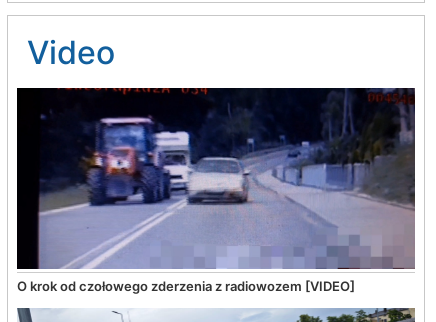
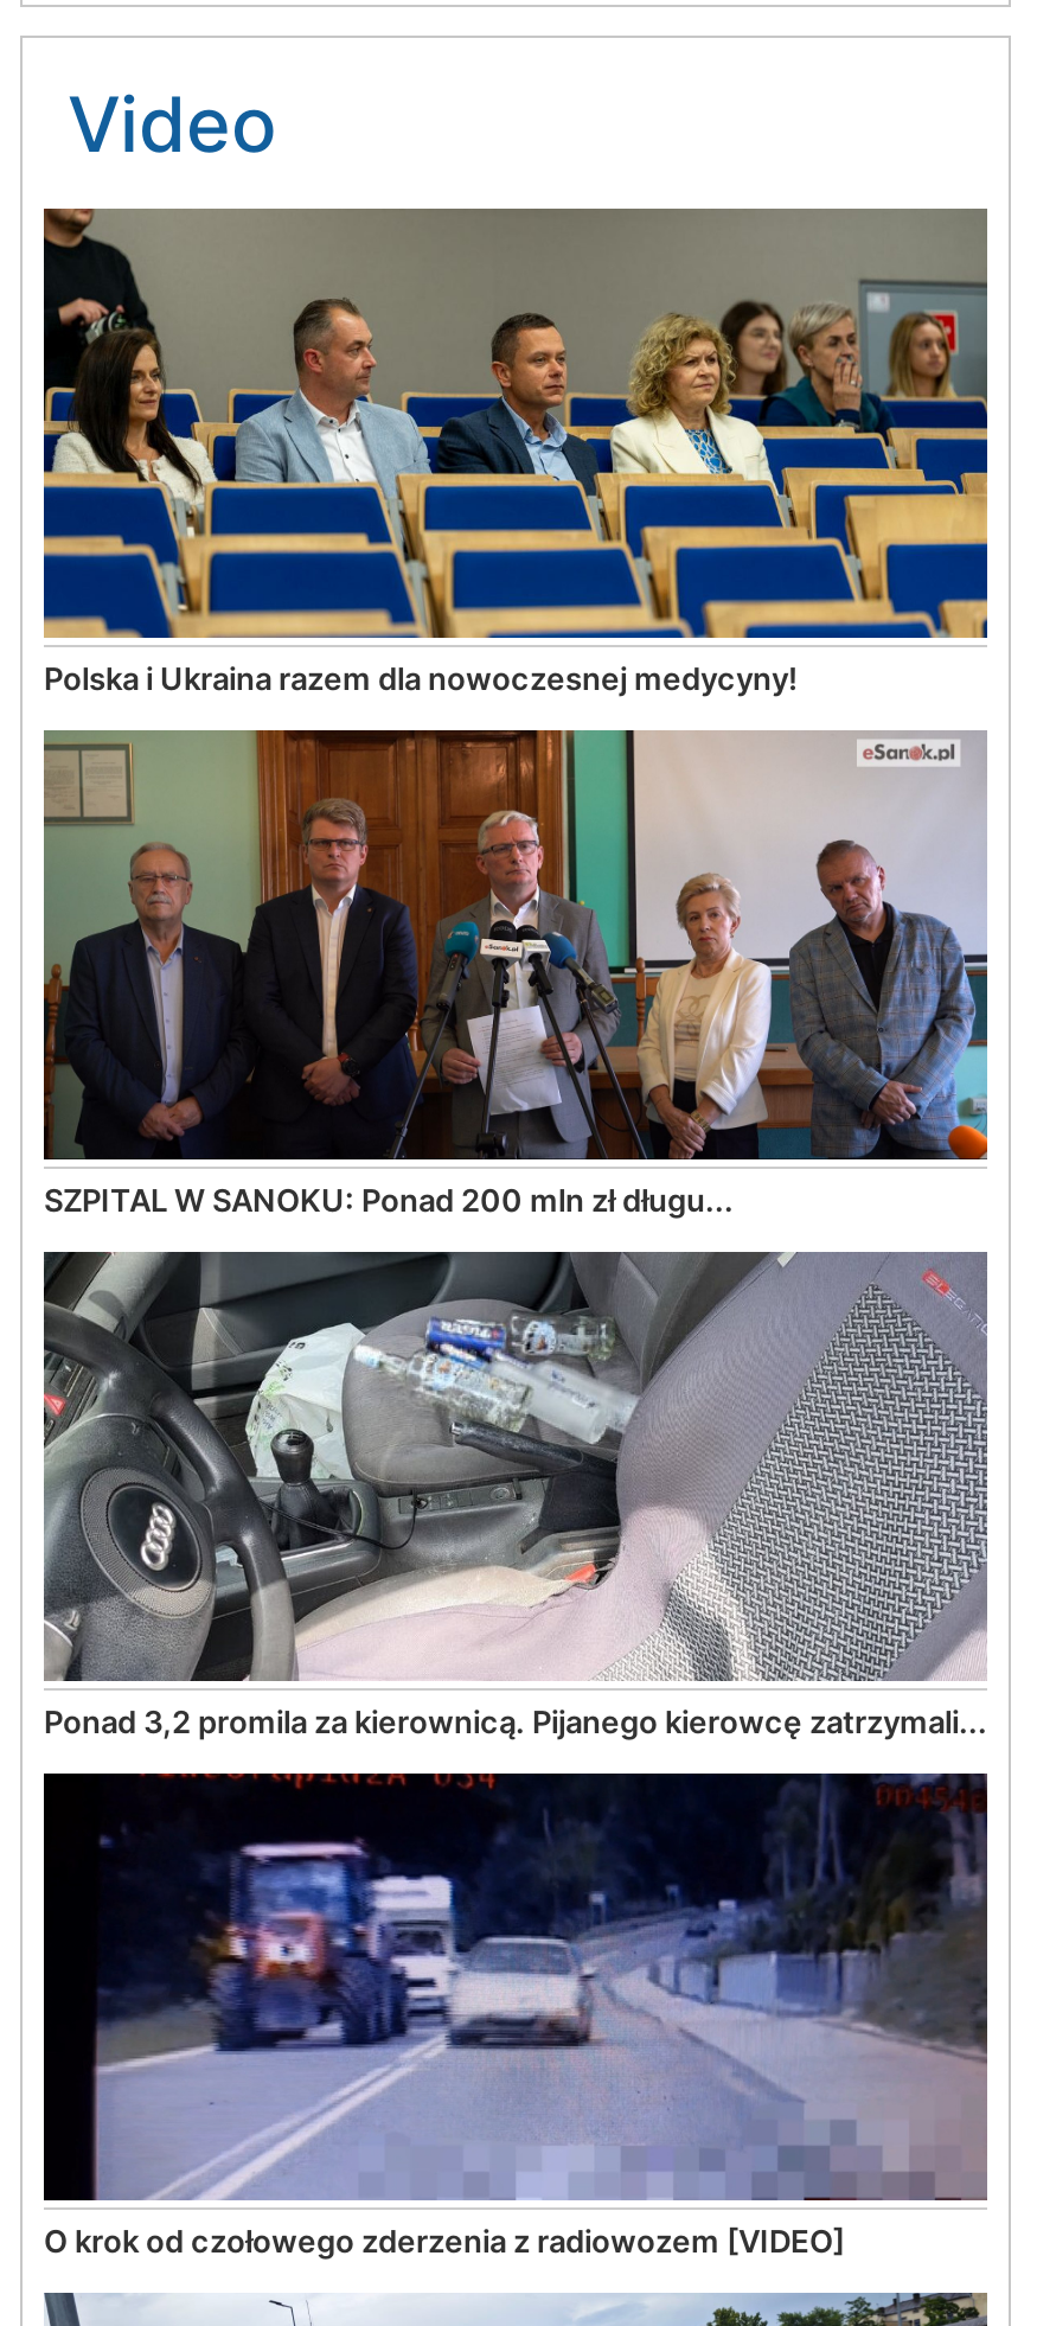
+ [image]
+ Polska i Ukraina razem dla nowoczesnej medycyny!

+ [image]
+ SZPITAL W SANOKU: Ponad 200 mln zł długu...

+ [image]
+ Ponad 3,2 promila za kierownicą. Pijanego kierowcę zatrzymali...
